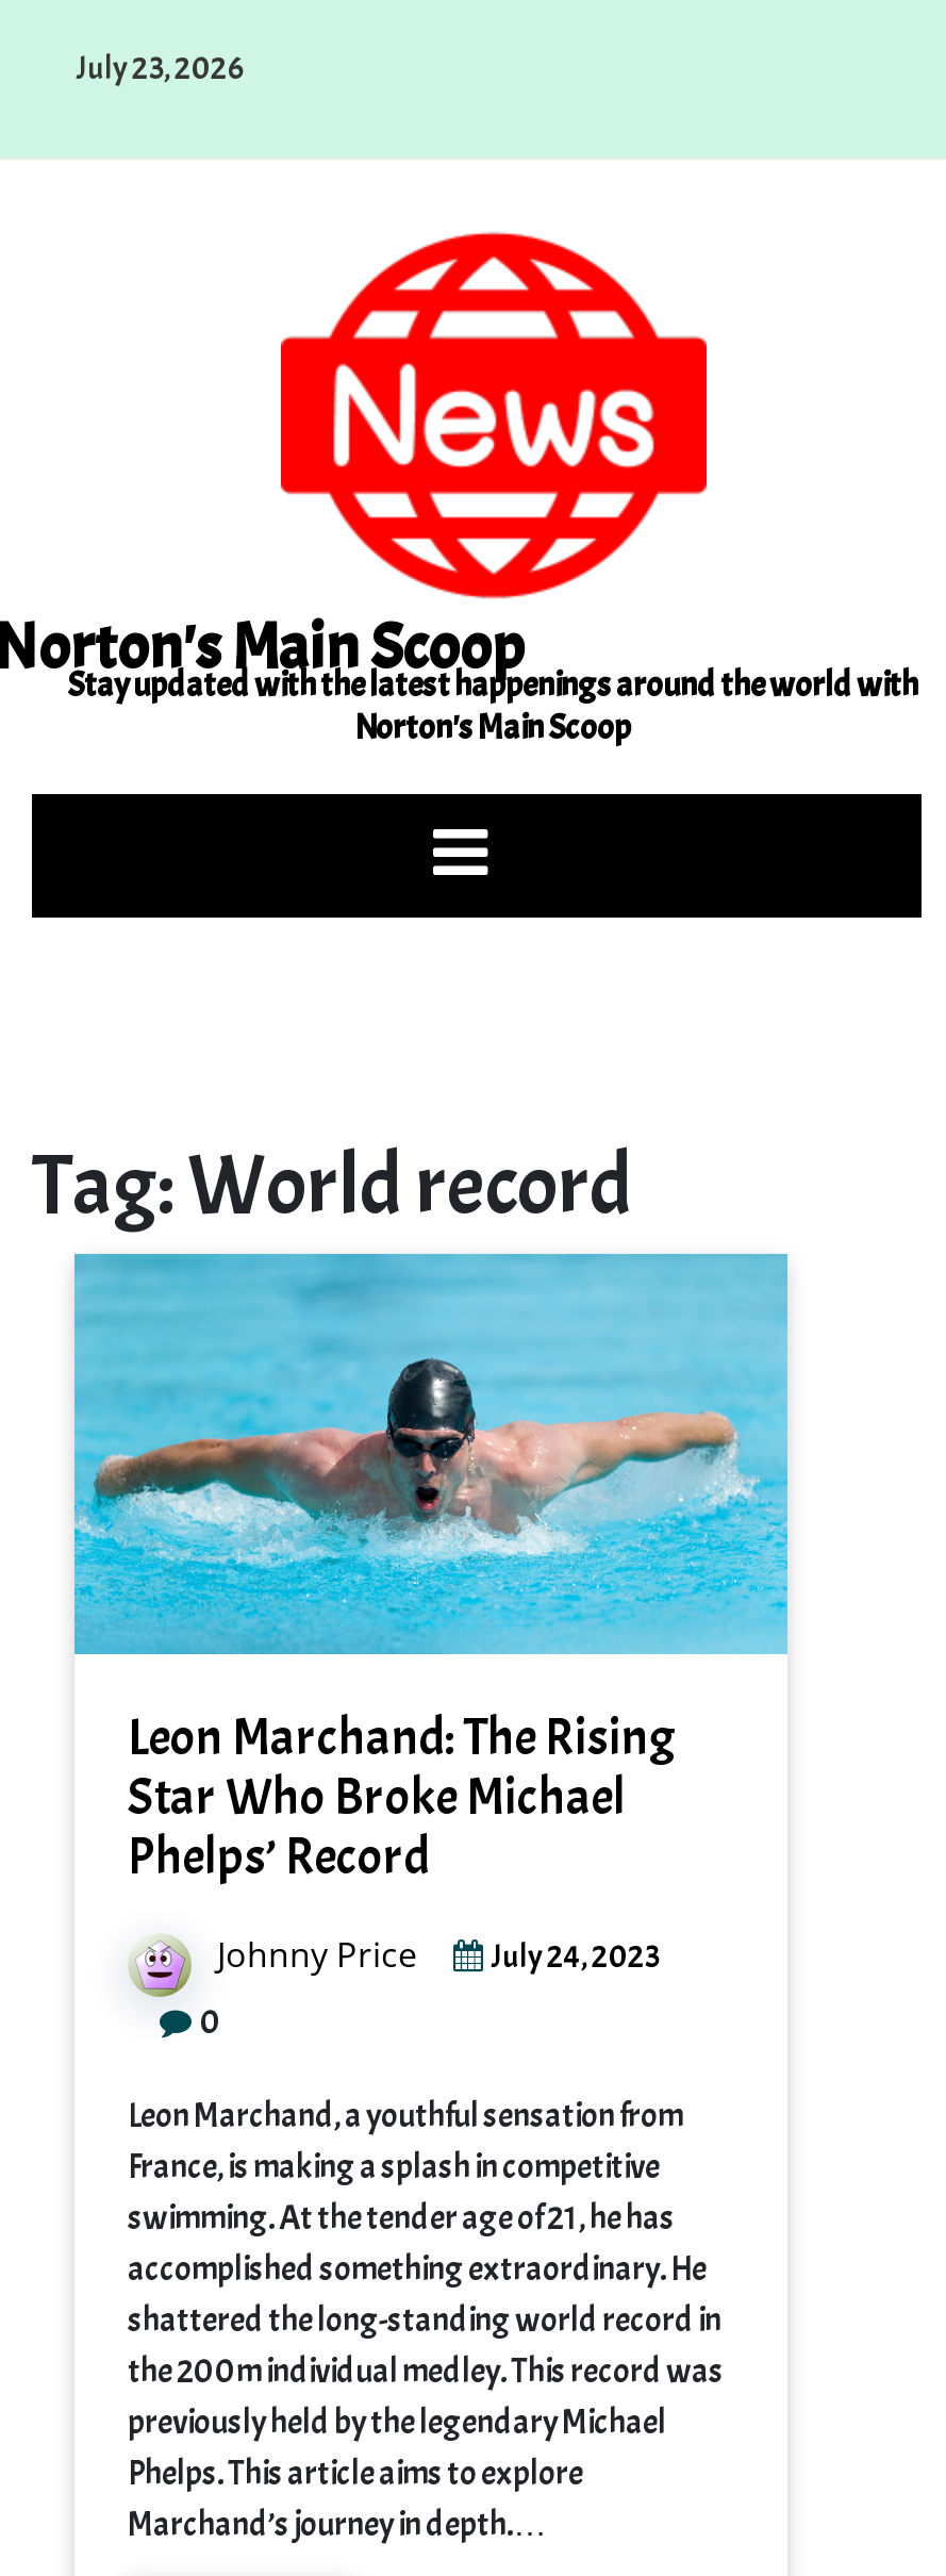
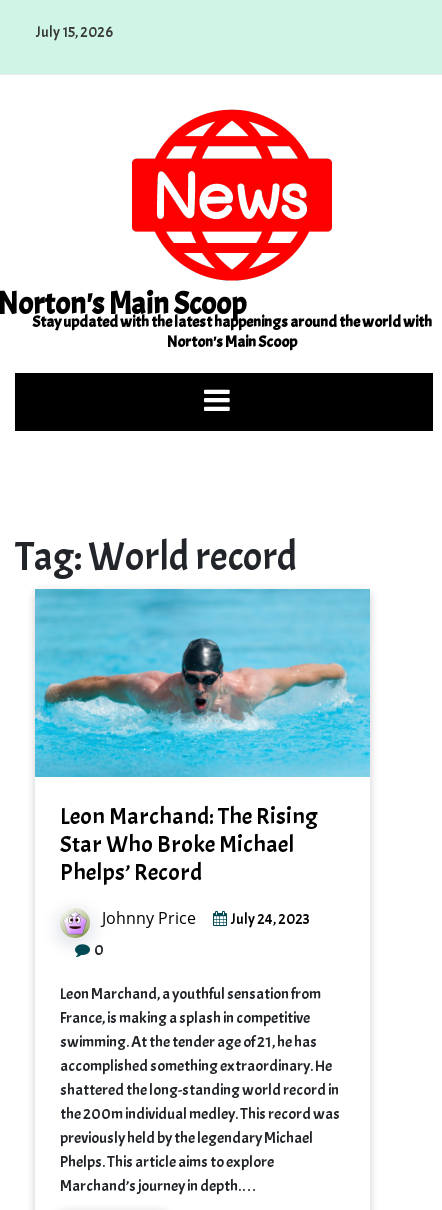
- July 23, 2026
+ July 15, 2026
